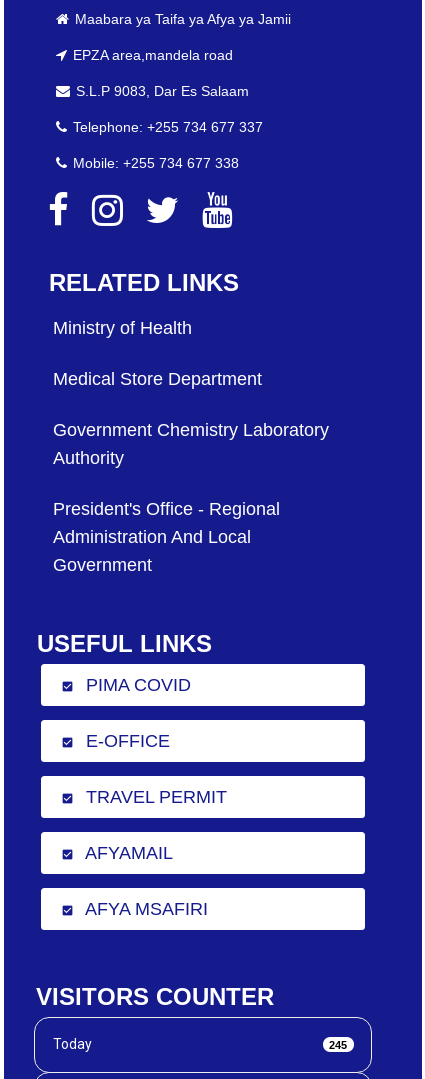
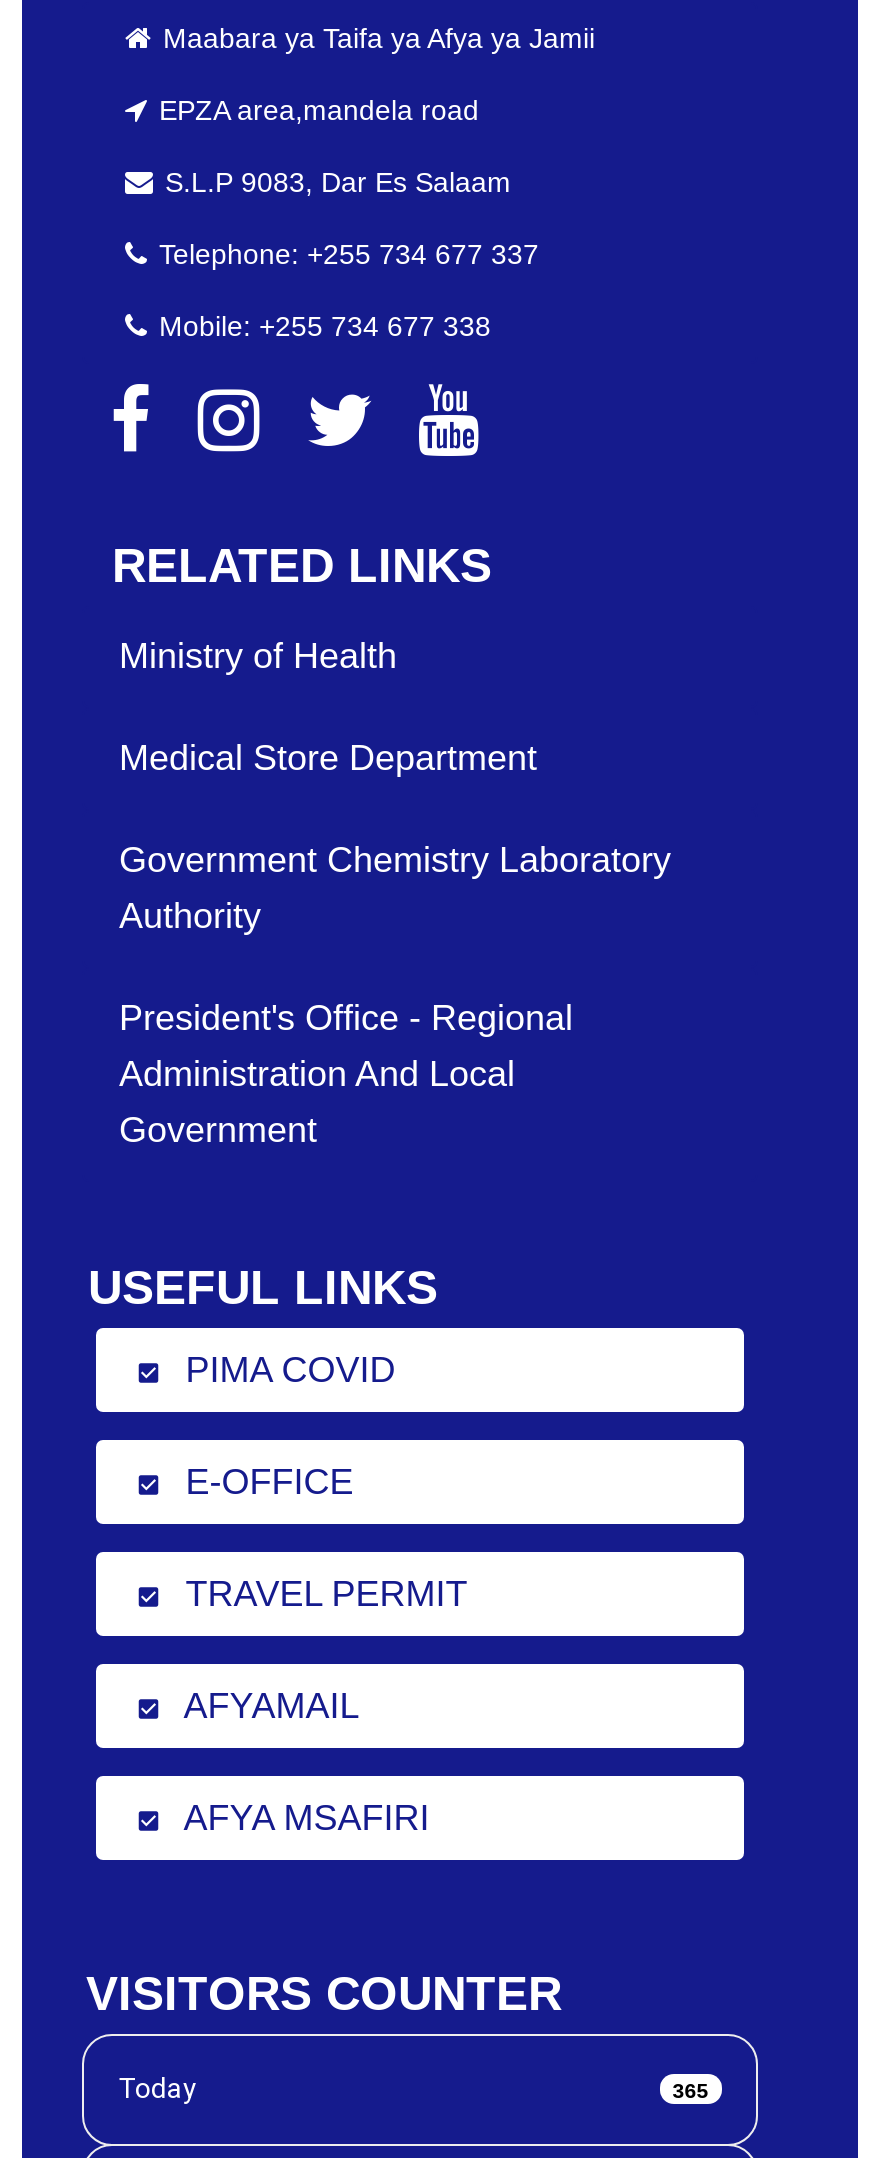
- 245
+ 365
